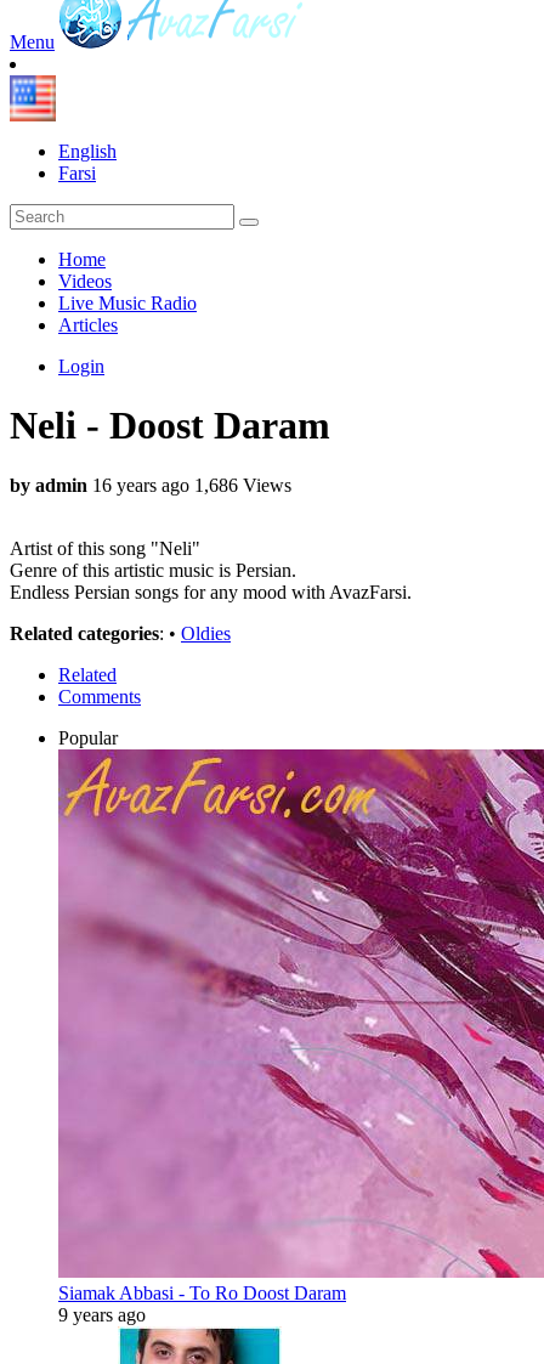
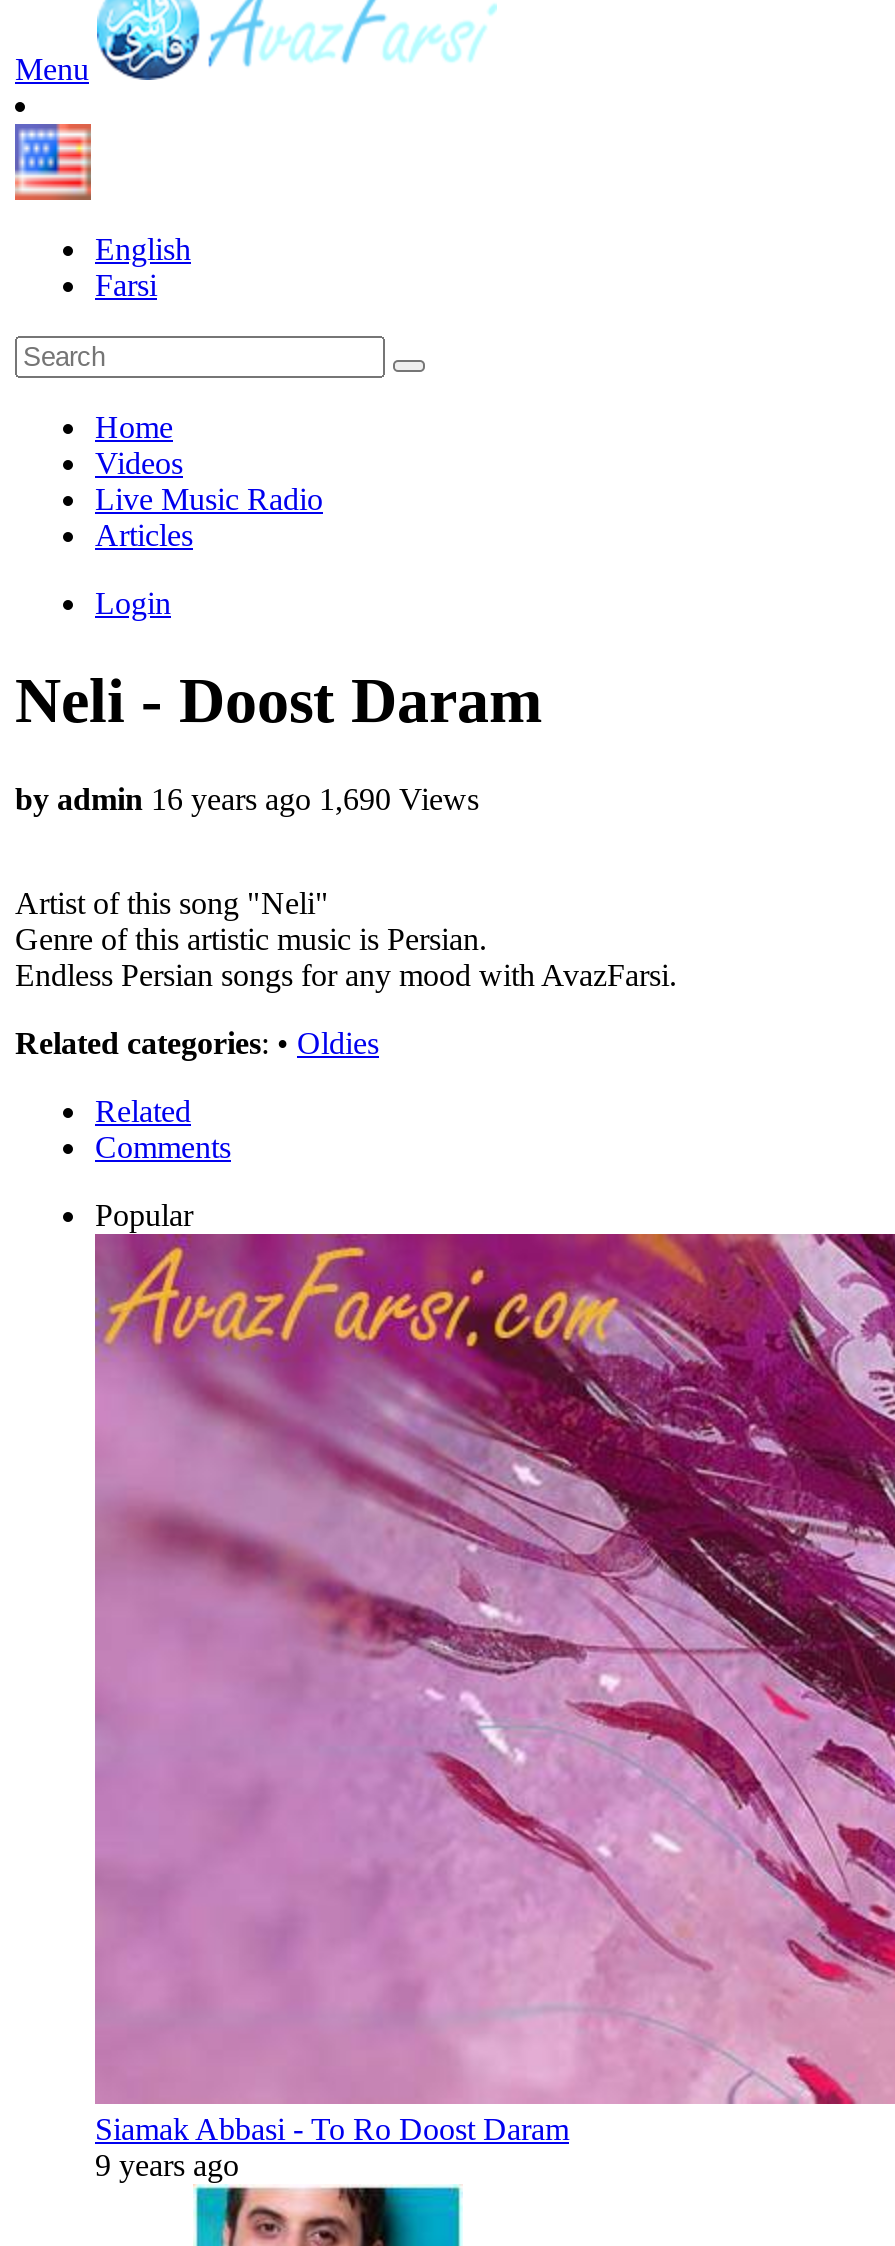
- by admin 16 years ago 1,686 Views
+ by admin 16 years ago 1,690 Views
